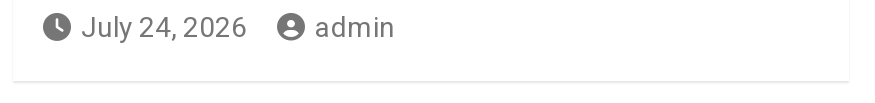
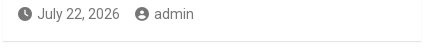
- July 24, 2026
+ July 22, 2026
